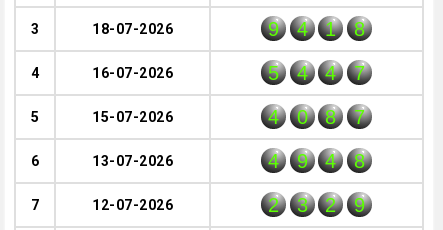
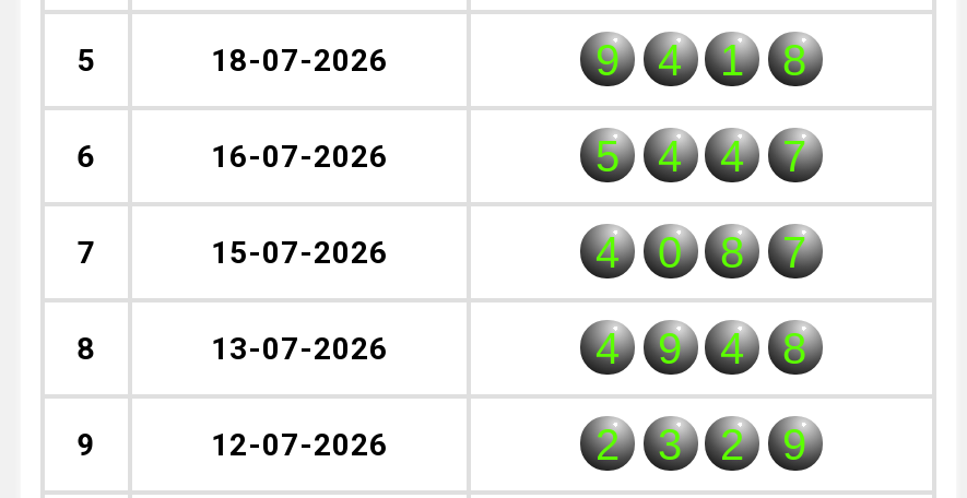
- 3
+ 5

- 4
+ 6

- 5
+ 7

- 6
+ 8

- 7
+ 9
